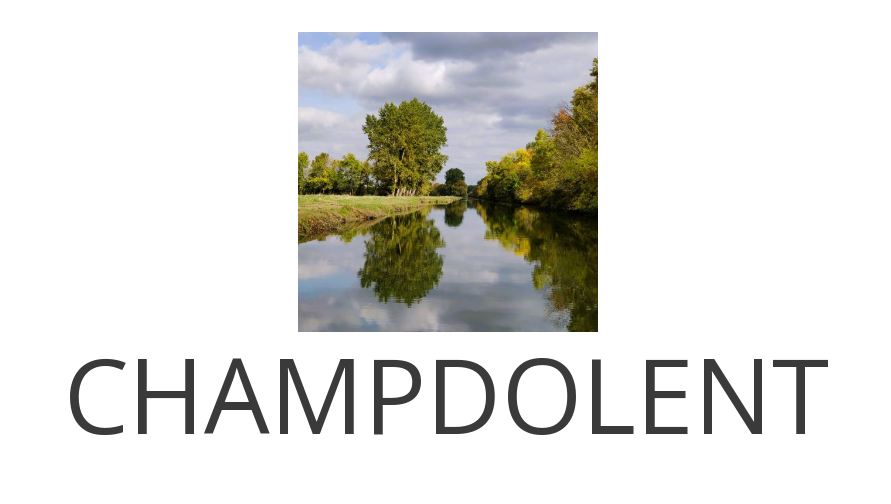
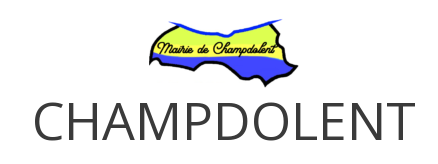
- [image]
+ [image]
